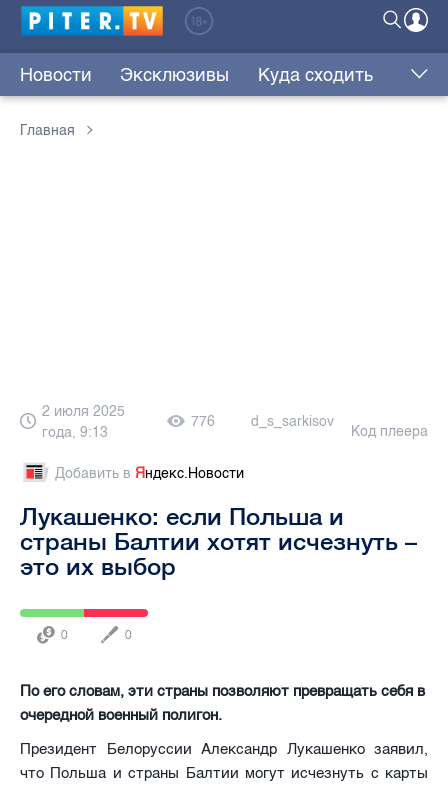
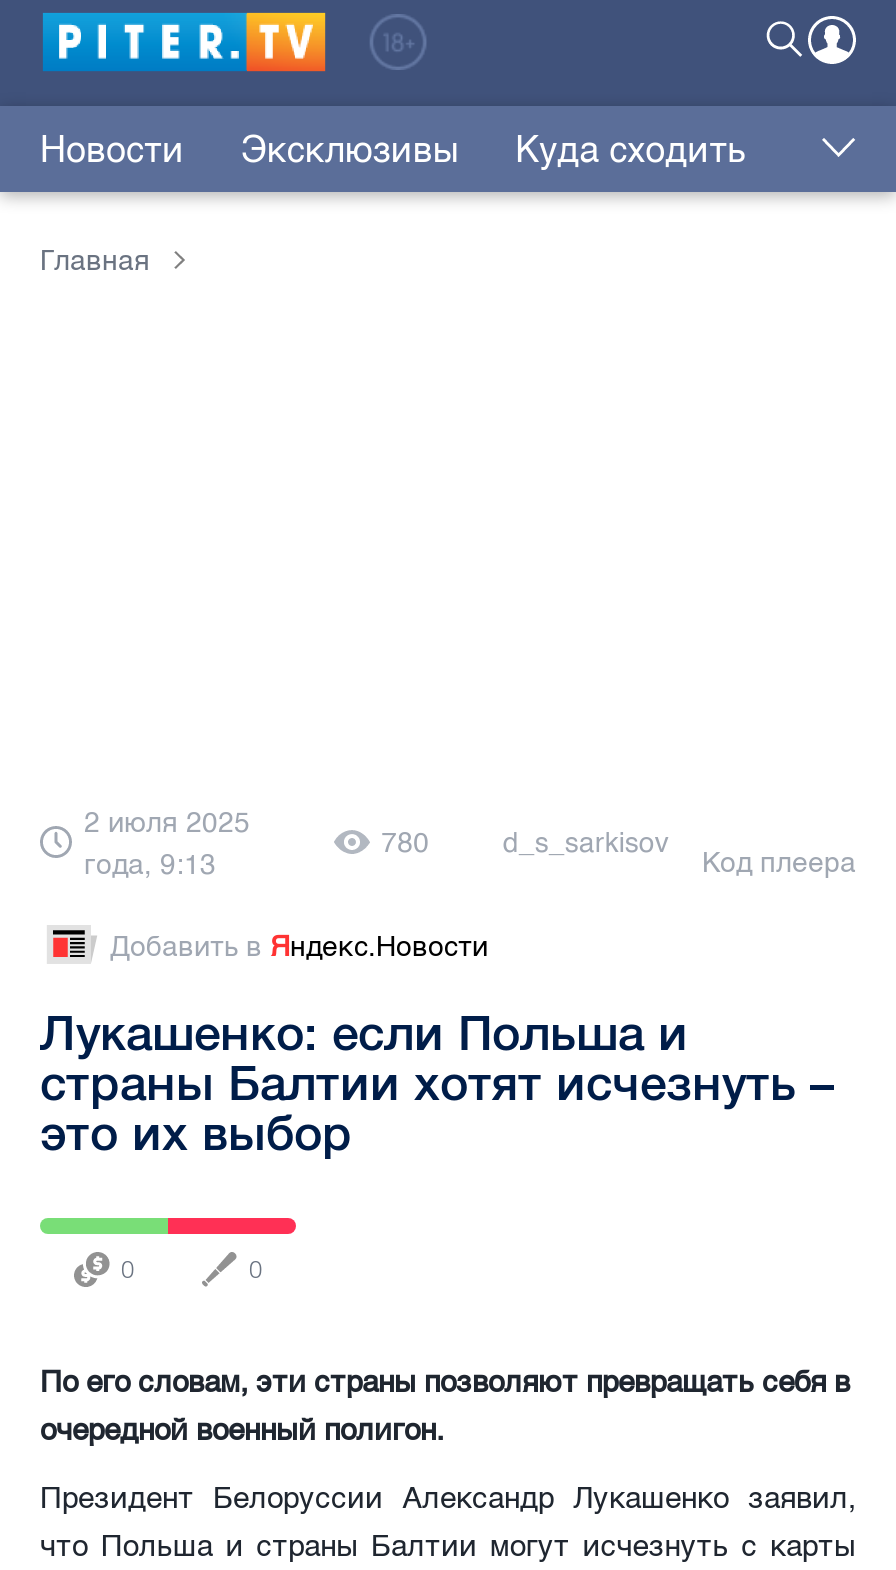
- 776
+ 780
